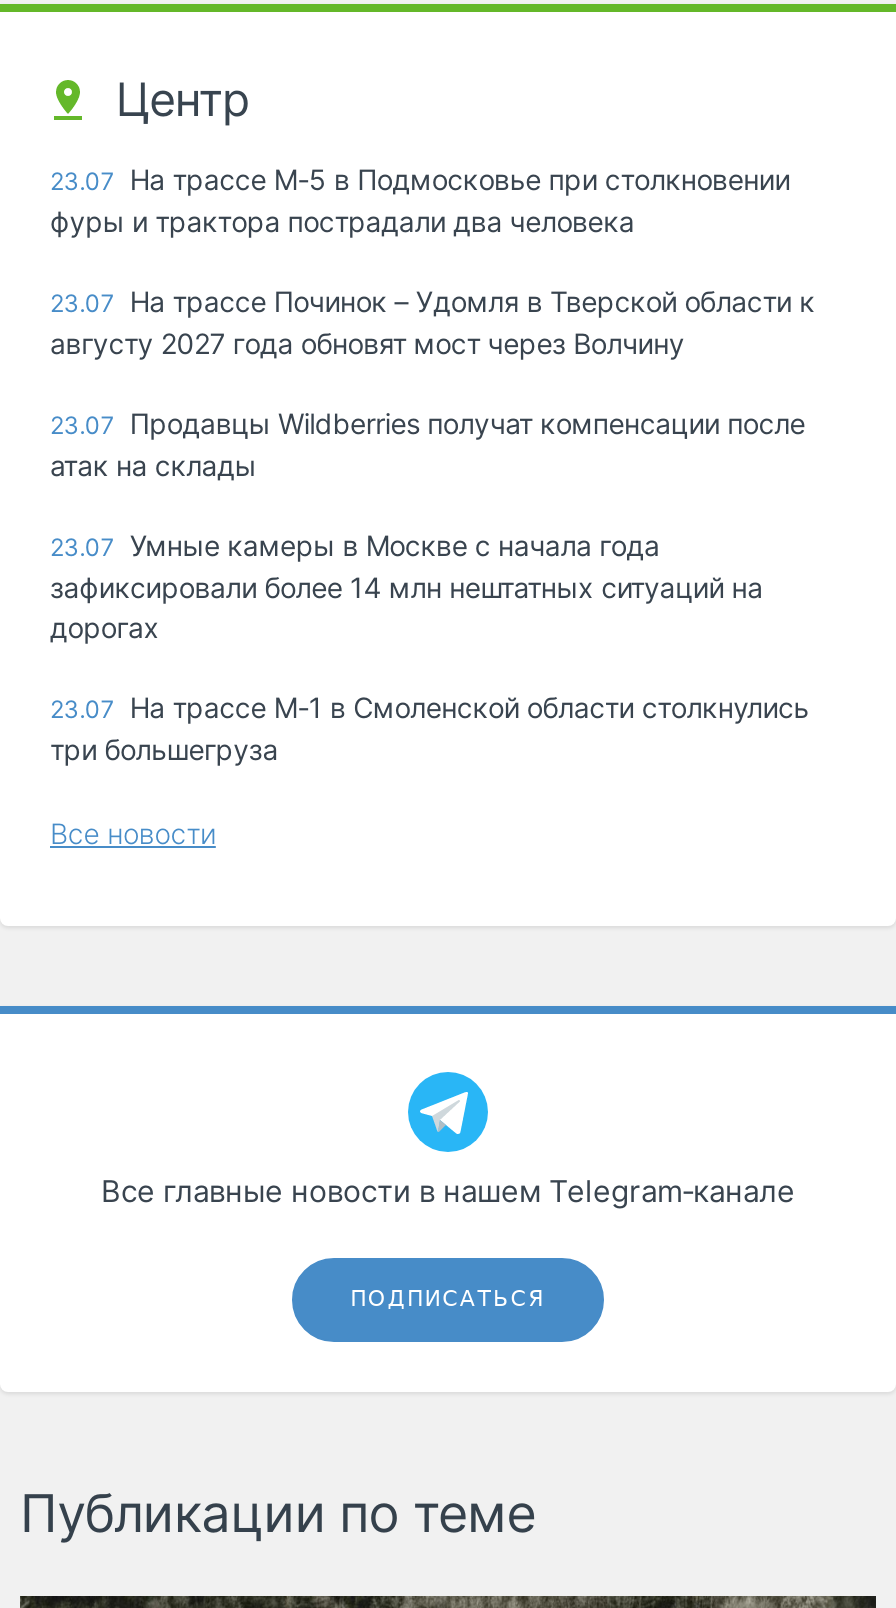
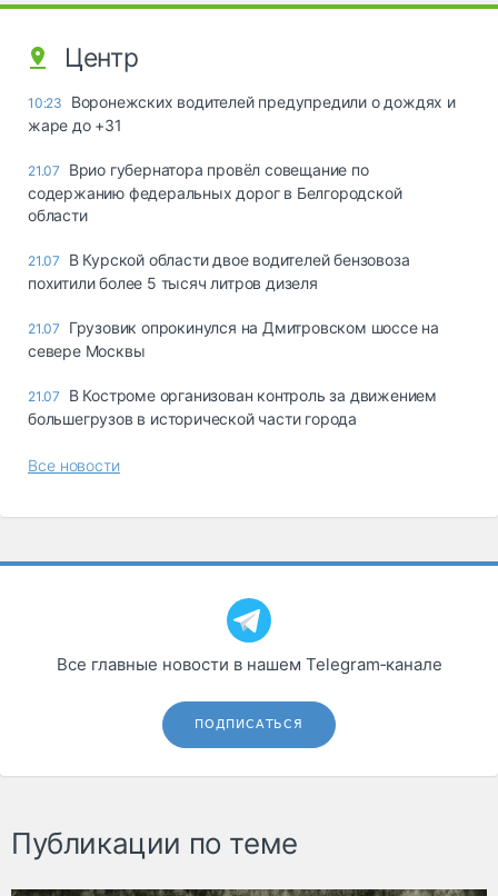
- 23.07 На трассе М-5 в Подмосковье при столкновении
- фуры и трактора пострадали два человека
+ 10:23 Воронежских водителей предупредили о дождях и
+ жаре до +31

- 23.07 На трассе Починок – Удомля в Тверской области к
- августу 2027 года обновят мост через Волчину
+ 21.07 Врио губернатора провёл совещание по
+ содержанию федеральных дорог в Белгородской
+ области

- 23.07 Продавцы Wildberries получат компенсации после
- атак на склады
+ 21.07 В Курской области двое водителей бензовоза
+ похитили более 5 тысяч литров дизеля

- 23.07 Умные камеры в Москве с начала года
- зафиксировали более 14 млн нештатных ситуаций на
- дорогах
+ 21.07 Грузовик опрокинулся на Дмитровском шоссе на
+ севере Москвы

- 23.07 На трассе М-1 в Смоленской области столкнулись
- три большегруза
+ 21.07 В Костроме организован контроль за движением
+ большегрузов в исторической части города
